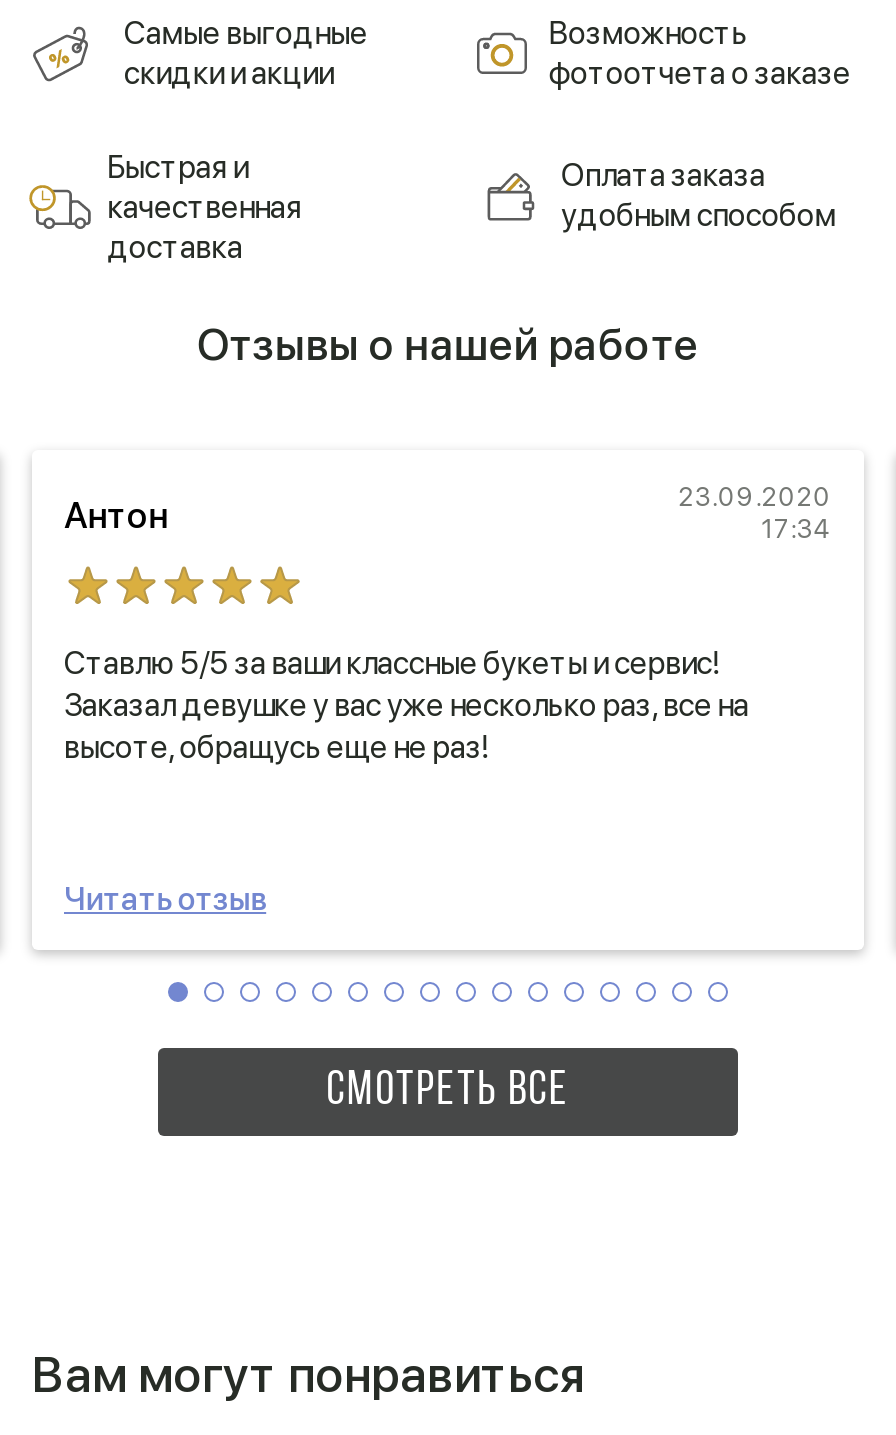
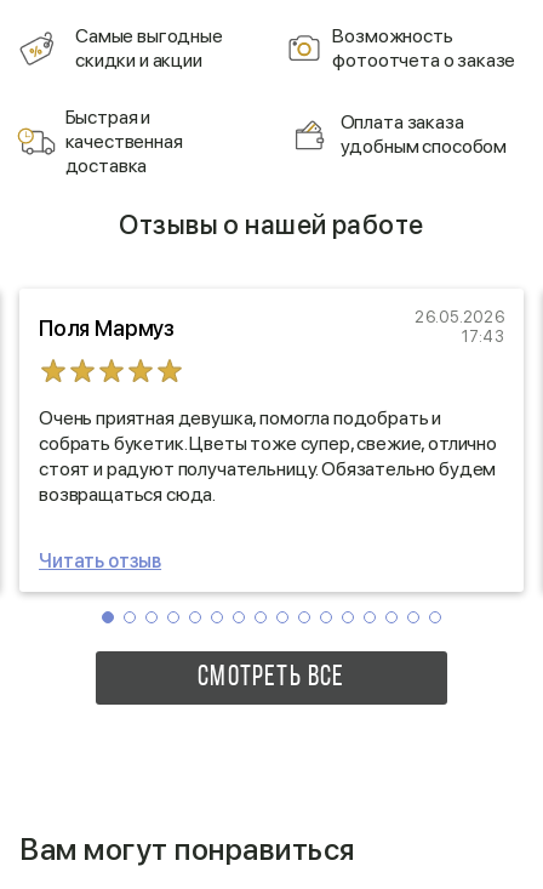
- Антон
- 23.09.2020
- 17:34
+ Поля Мармуз
+ 26.05.2026
+ 17:43

- Ставлю 5/5 за ваши классные букеты и сервис!
- Заказал девушке у вас уже несколько раз, все на
- высоте, обращусь еще не раз!
+ Очень приятная девушка, помогла подобрать и
+ собрать букетик. Цветы тоже супер, свежие, отлично
+ стоят и радуют получательницу. Обязательно будем
+ возвращаться сюда.
